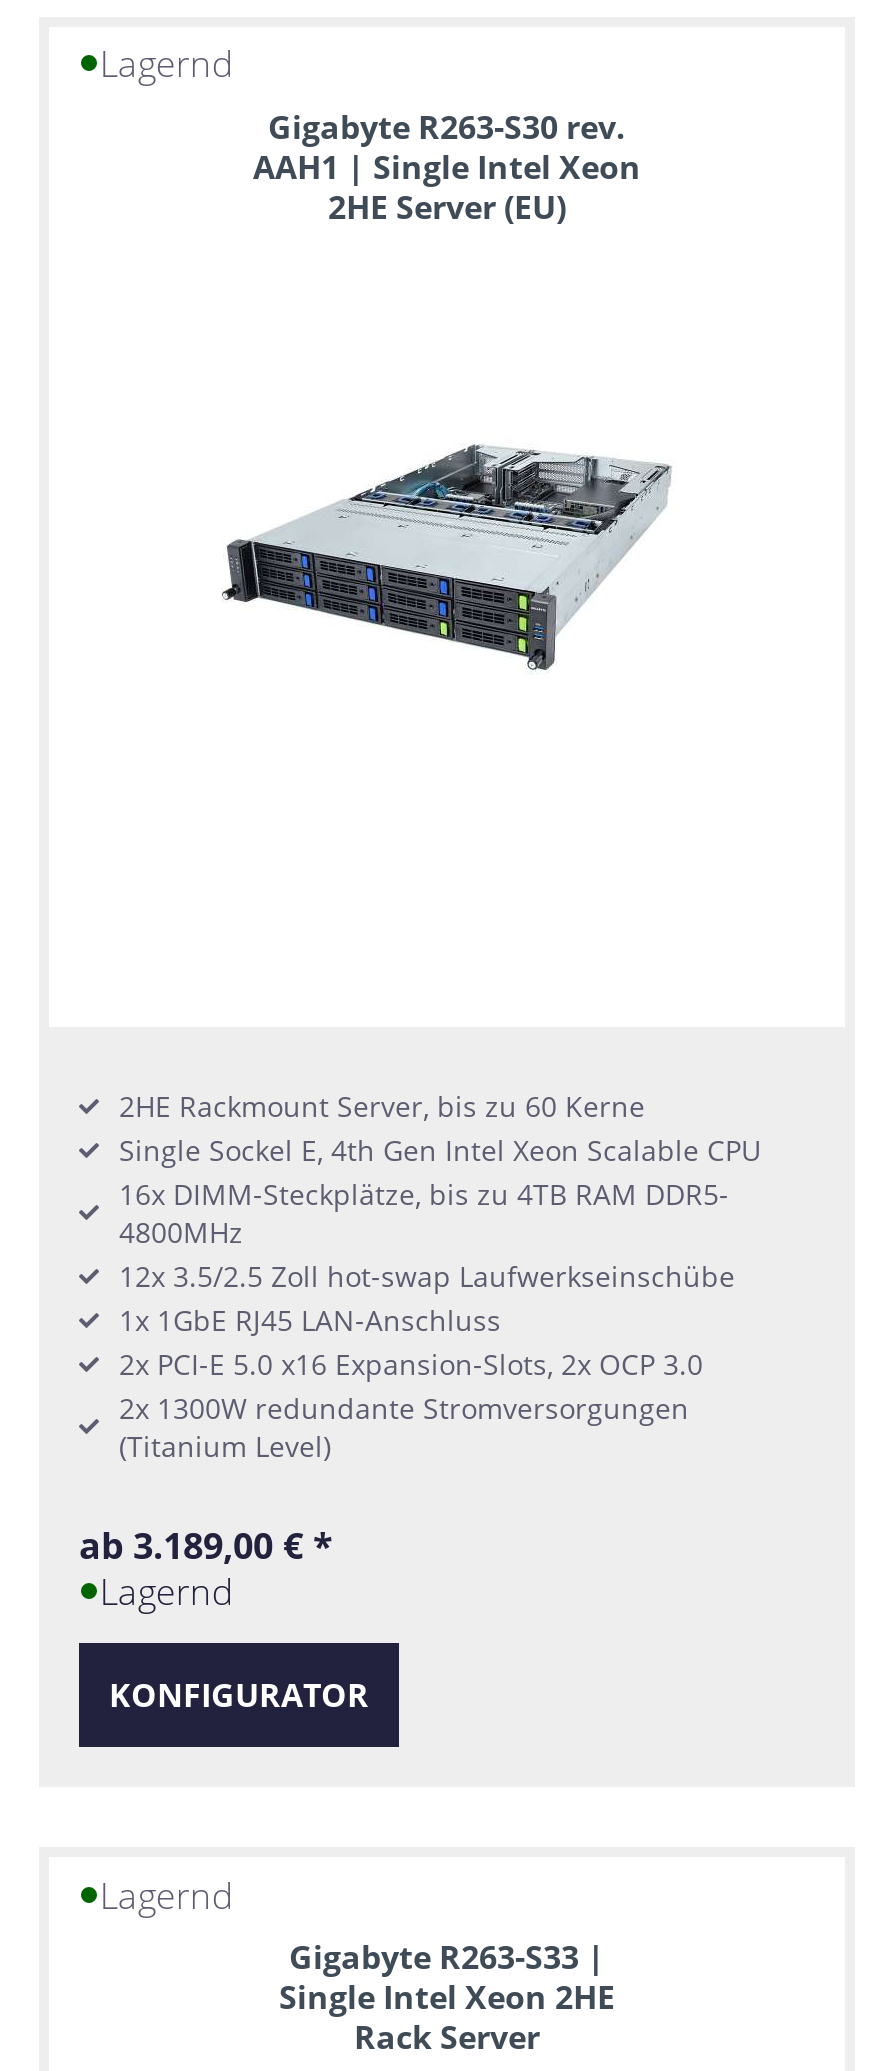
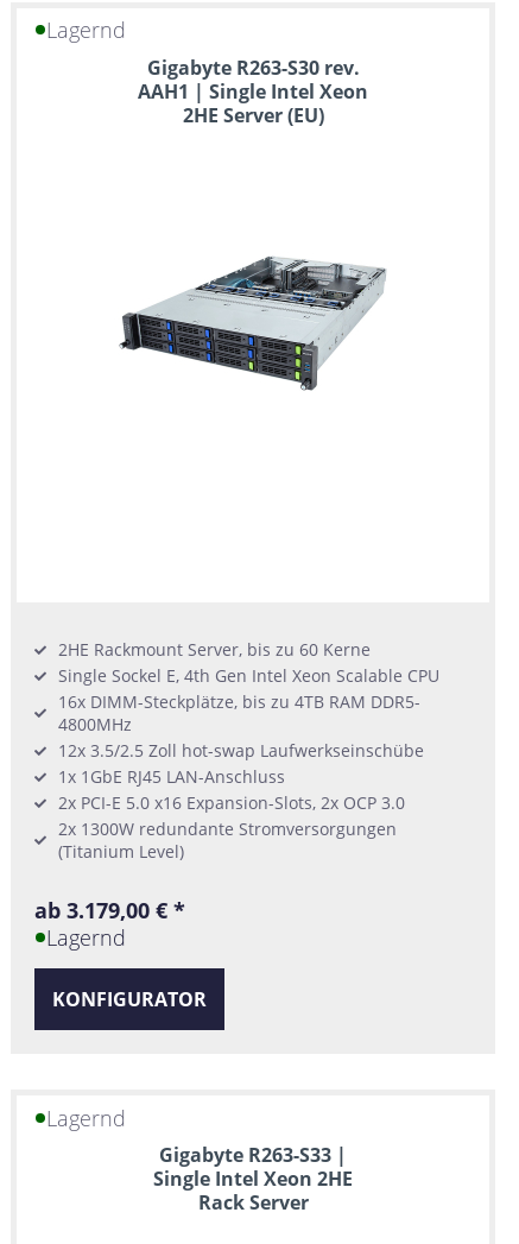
- ab 3.189,00 € *
+ ab 3.179,00 € *
